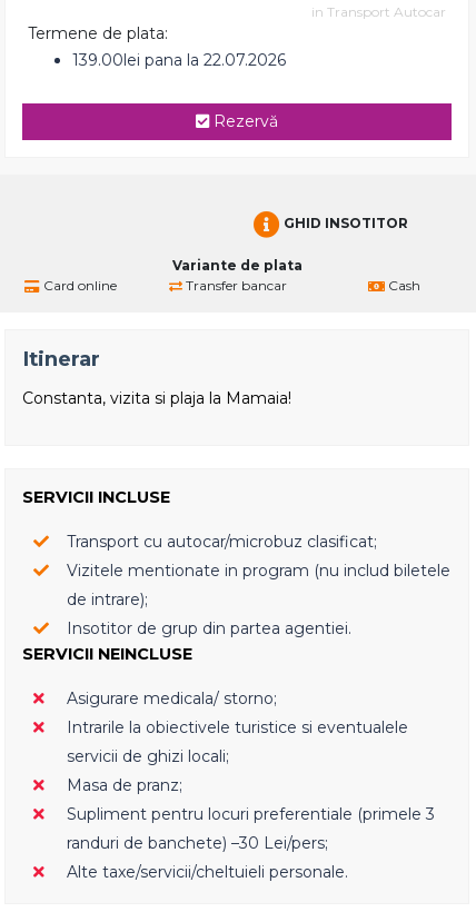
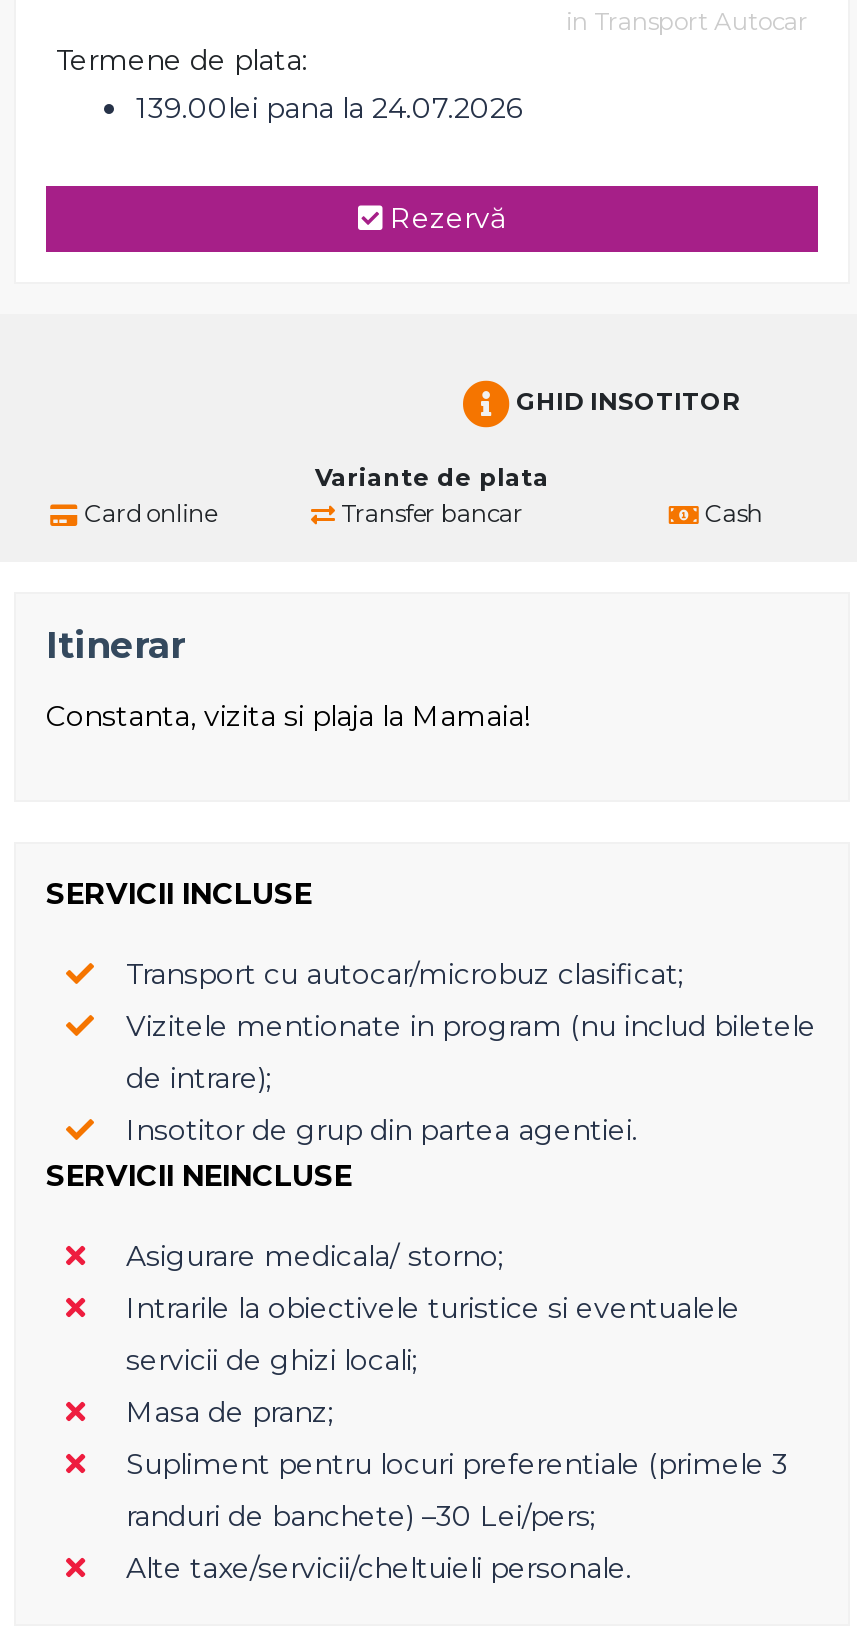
- 139.00lei pana la 22.07.2026
+ 139.00lei pana la 24.07.2026
